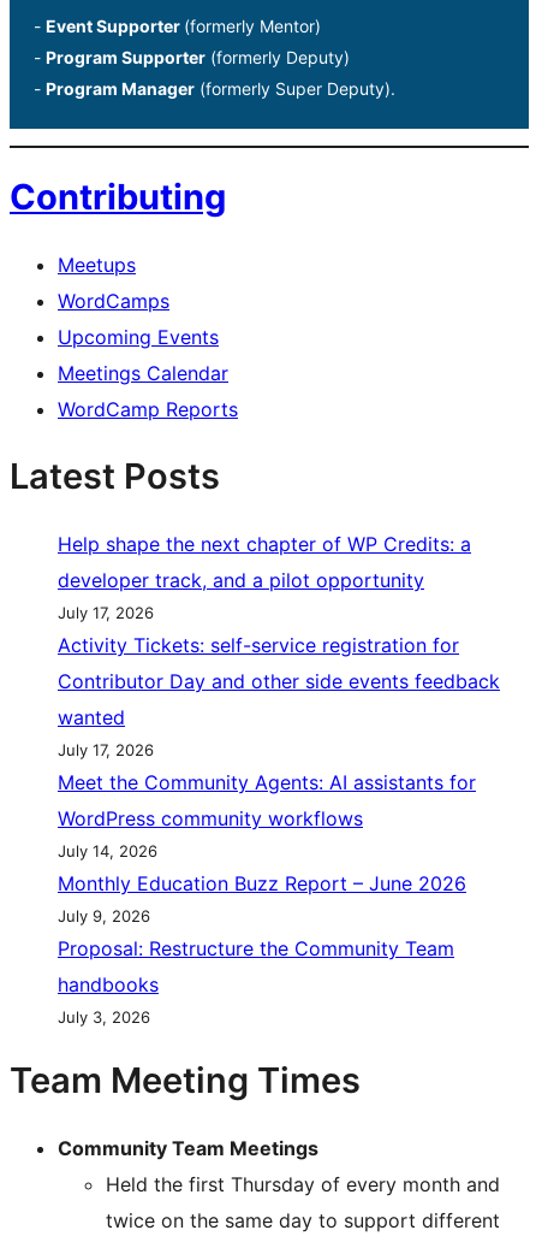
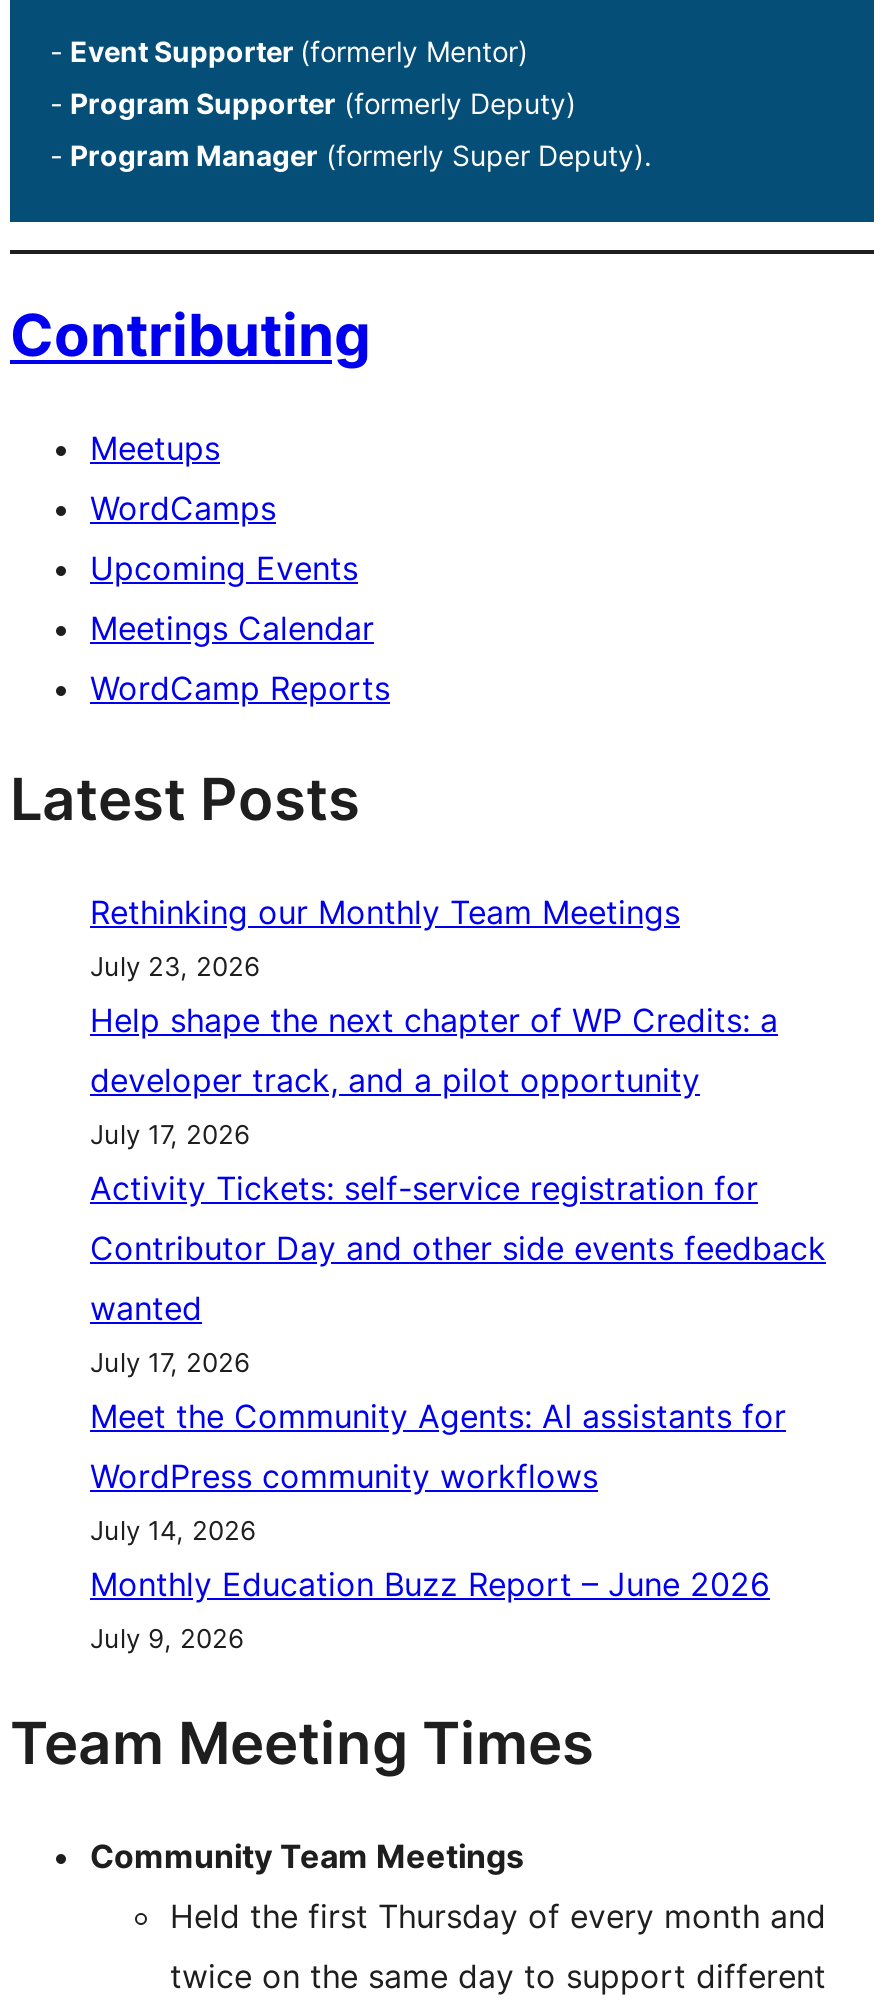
+ Rethinking our Monthly Team Meetings
+ July 23, 2026

moved down: Help shape the next chapter of WP Credits: a | developer track, and a pilot opportunity | July 17, 2026 | ... | Monthly Education Buzz Report – June 2026 | July 9, 2026

- Proposal: Restructure the Community Team
- handbooks
- July 3, 2026
